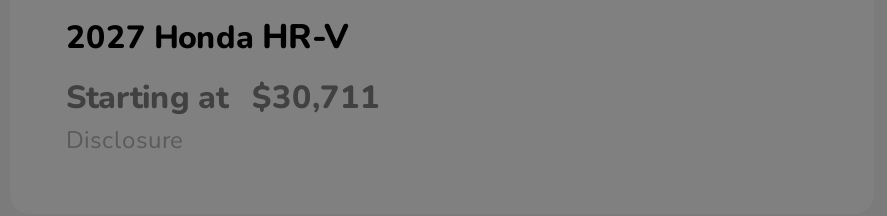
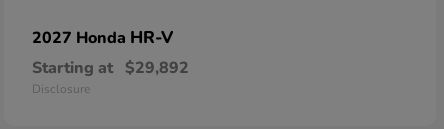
- Starting at $30,711
+ Starting at $29,892
